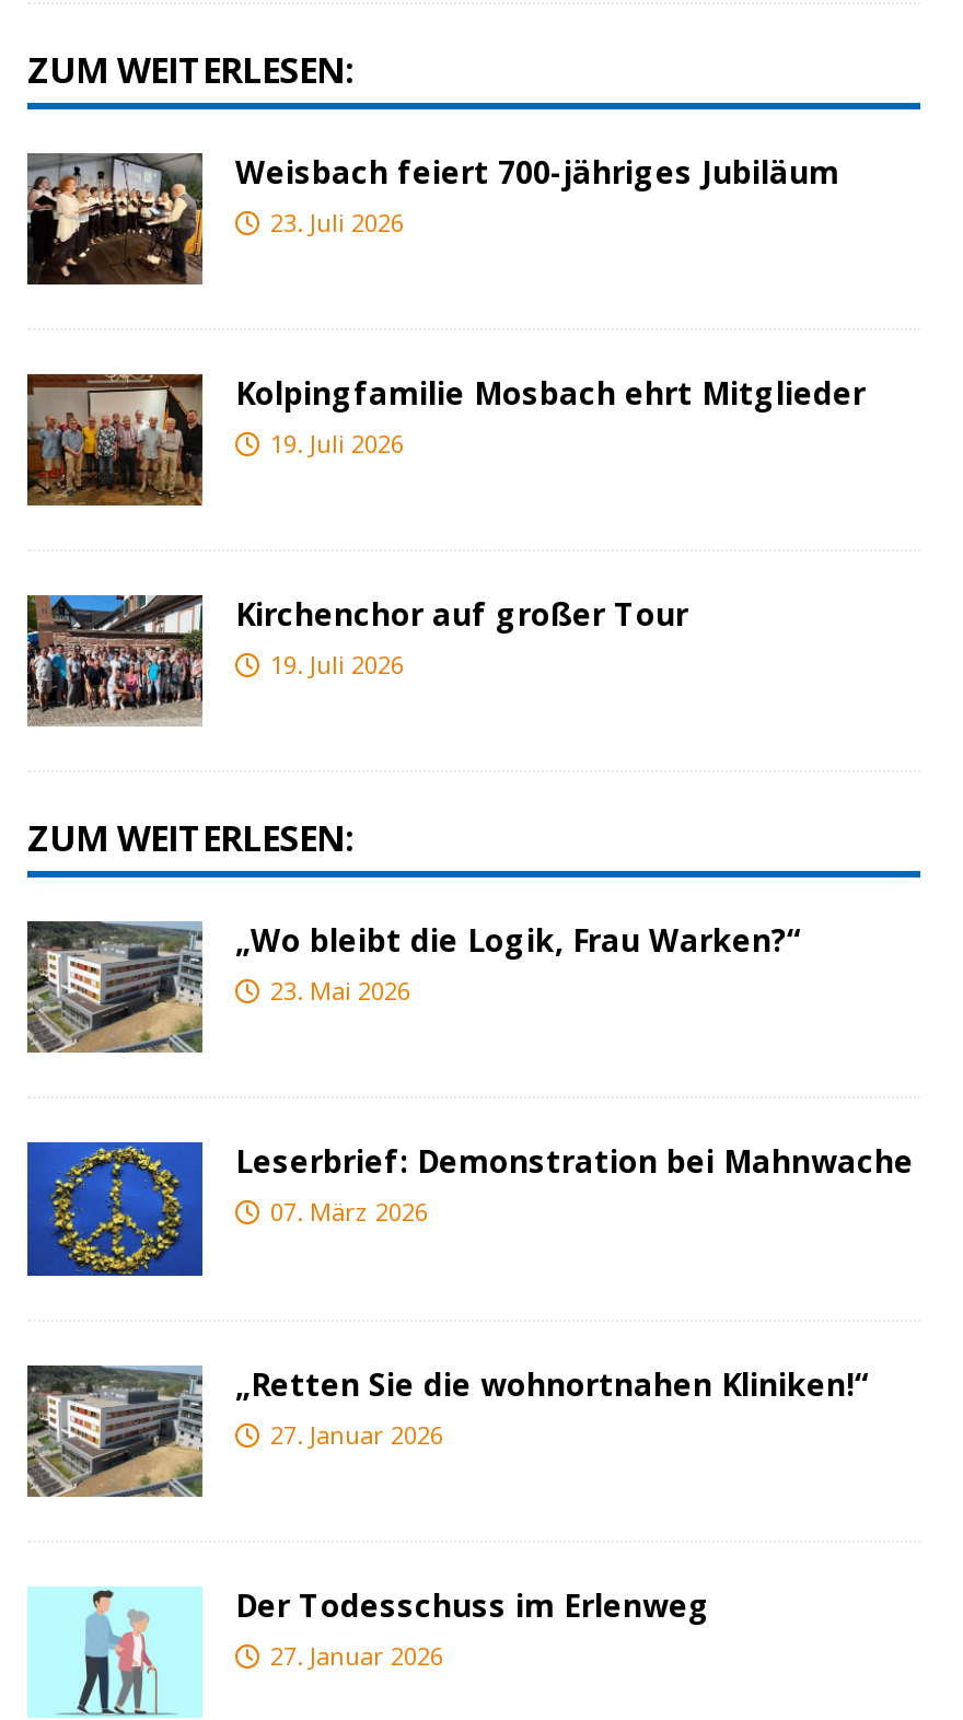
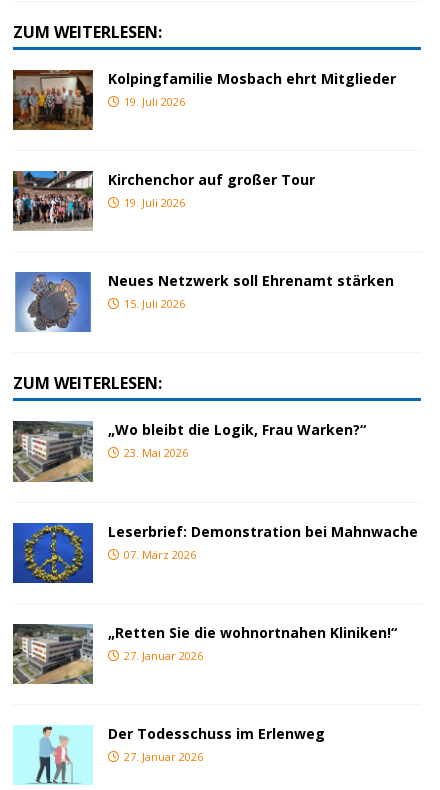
- [image]
- Weisbach feiert 700-jähriges Jubiläum
- 23. Juli 2026

moved up: [image] | Kolpingfamilie Mosbach ehrt Mitglieder | 19. Juli 2026 | Kirchenchor auf großer Tour | 19. Juli 2026

+ [image]
+ Neues Netzwerk soll Ehrenamt stärken
+ 15. Juli 2026
